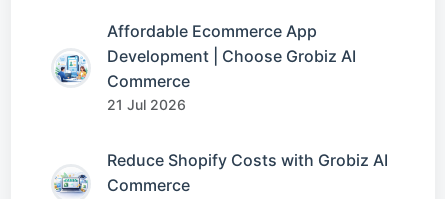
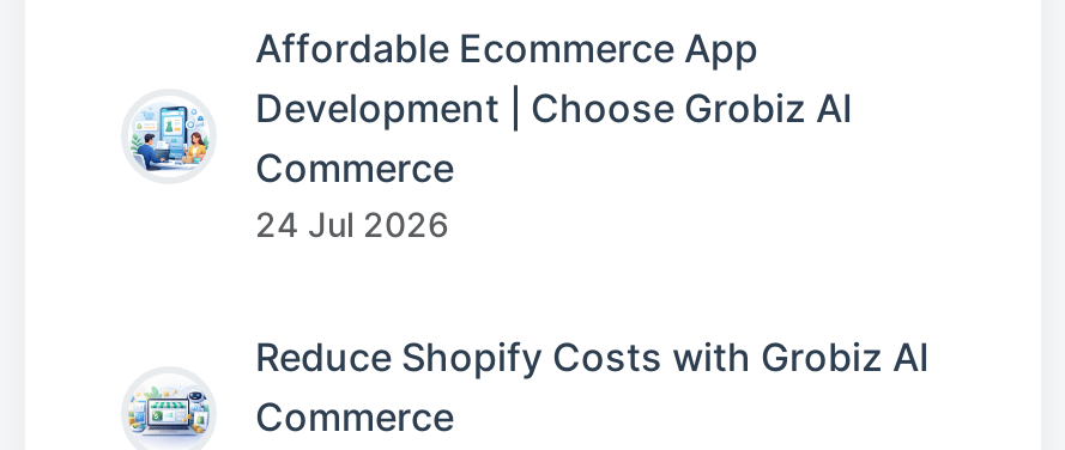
- 21 Jul 2026
+ 24 Jul 2026
